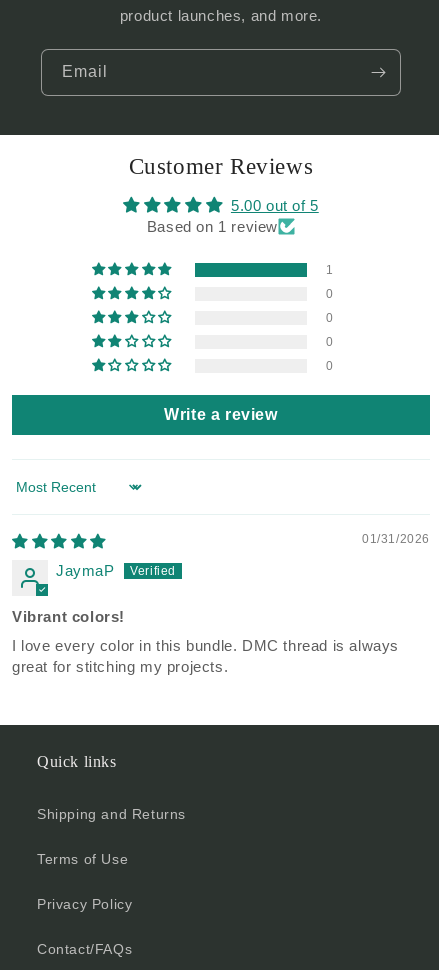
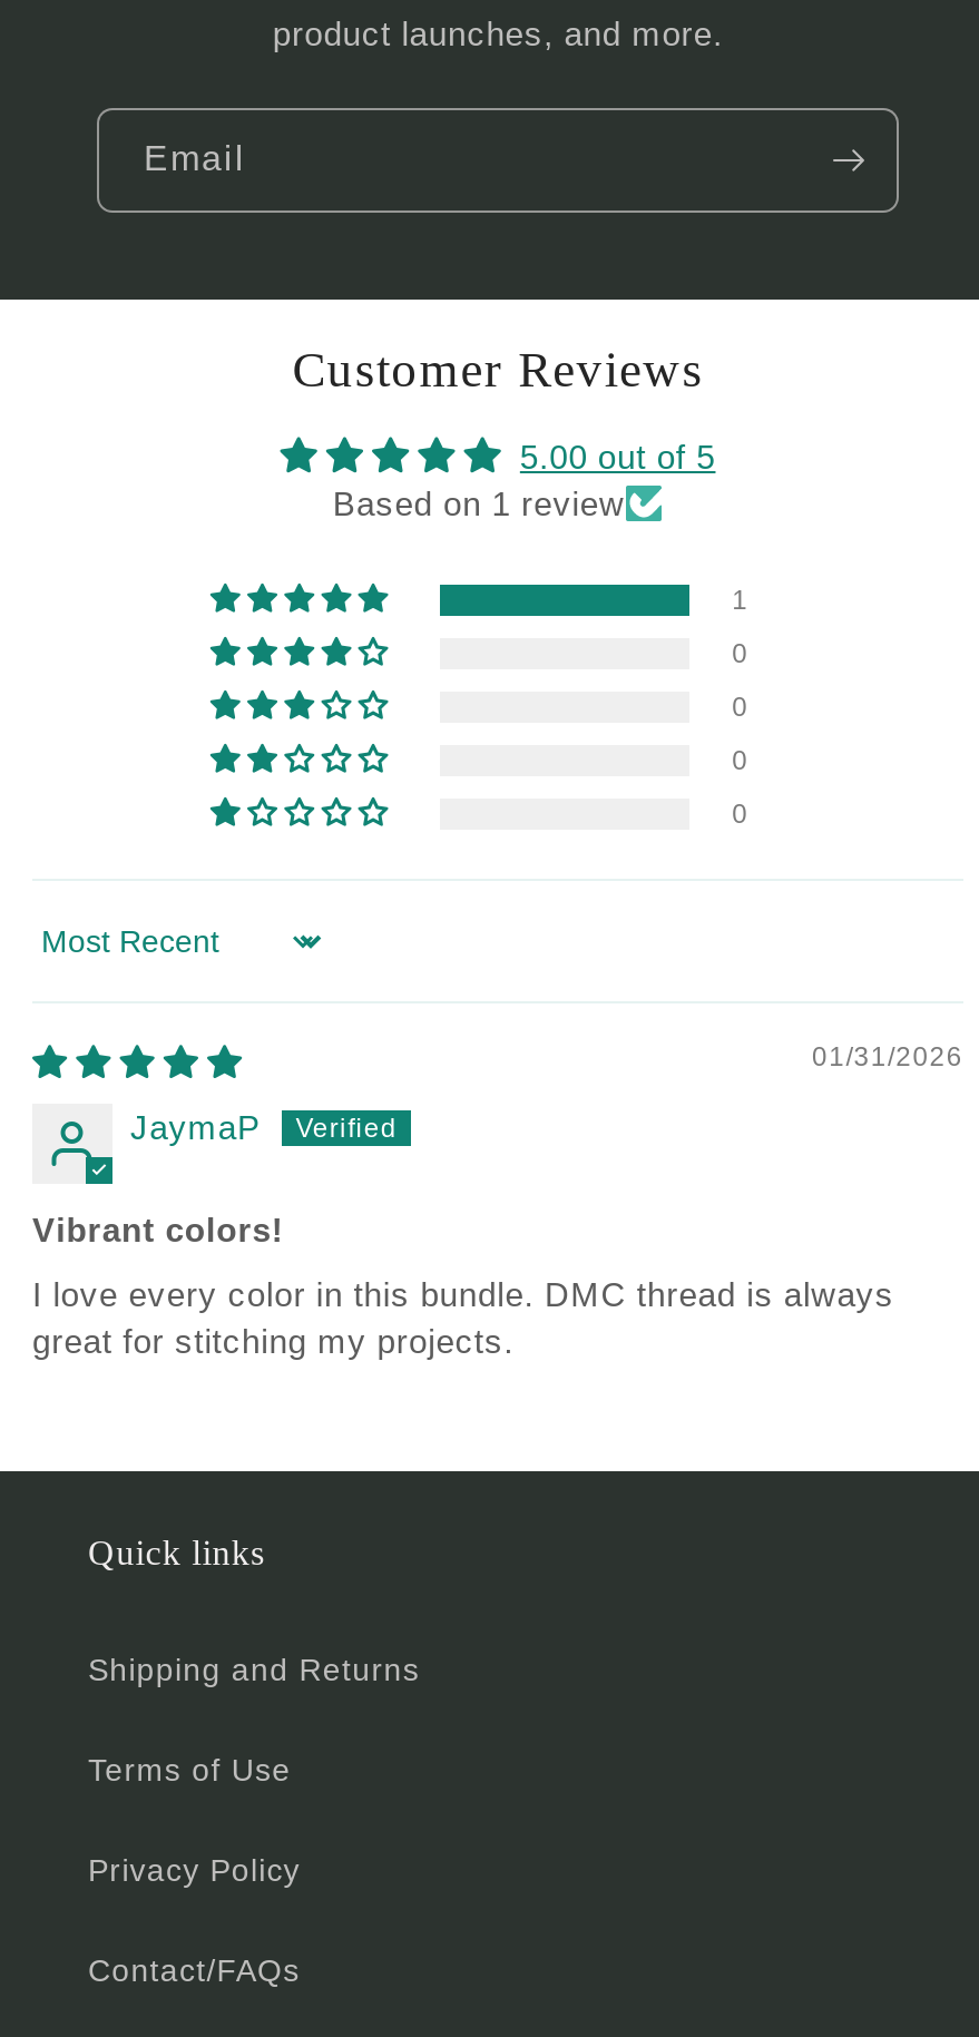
- Write a review
